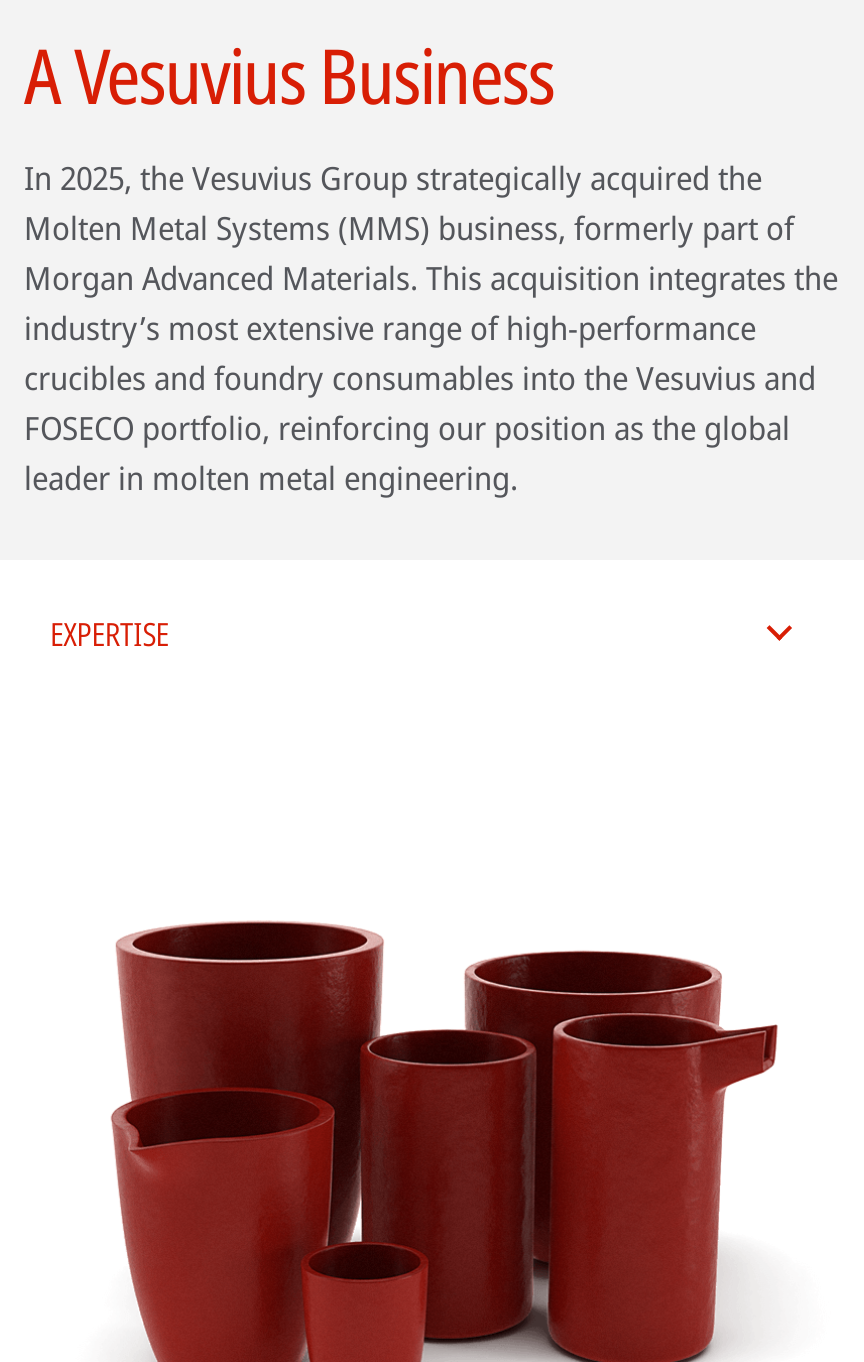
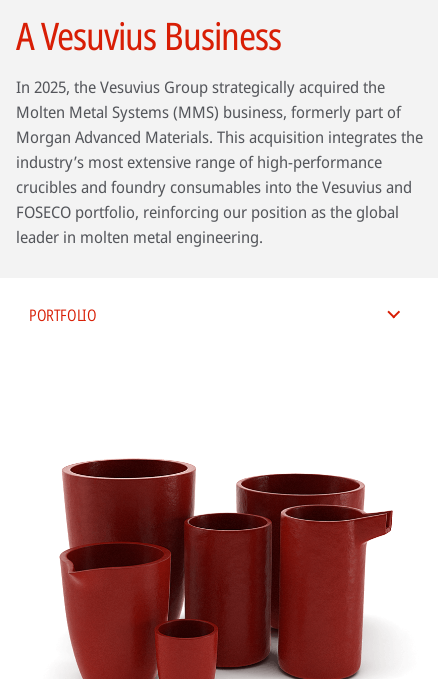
- EXPERTISE
+ PORTFOLIO
